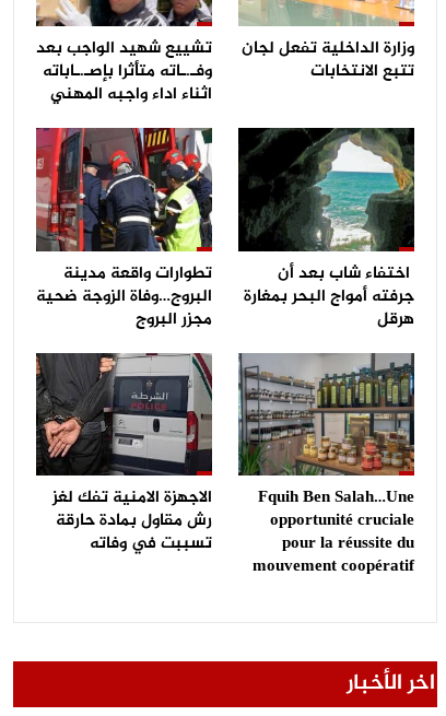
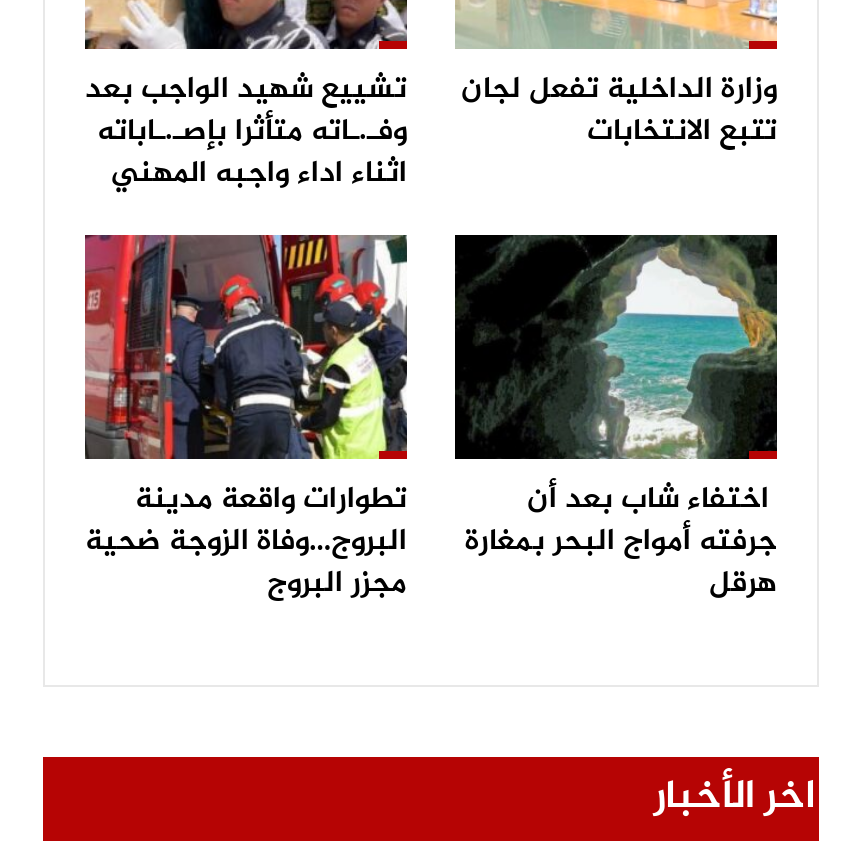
- [image]
- الاجهزة الامنية تفك لغز
- رش مقاول بمادة حارقة
- تسببت في وفاته

- [image]
- Fquih Ben Salah…Une
- opportunité cruciale
- pour la réussite du
- mouvement coopératif
